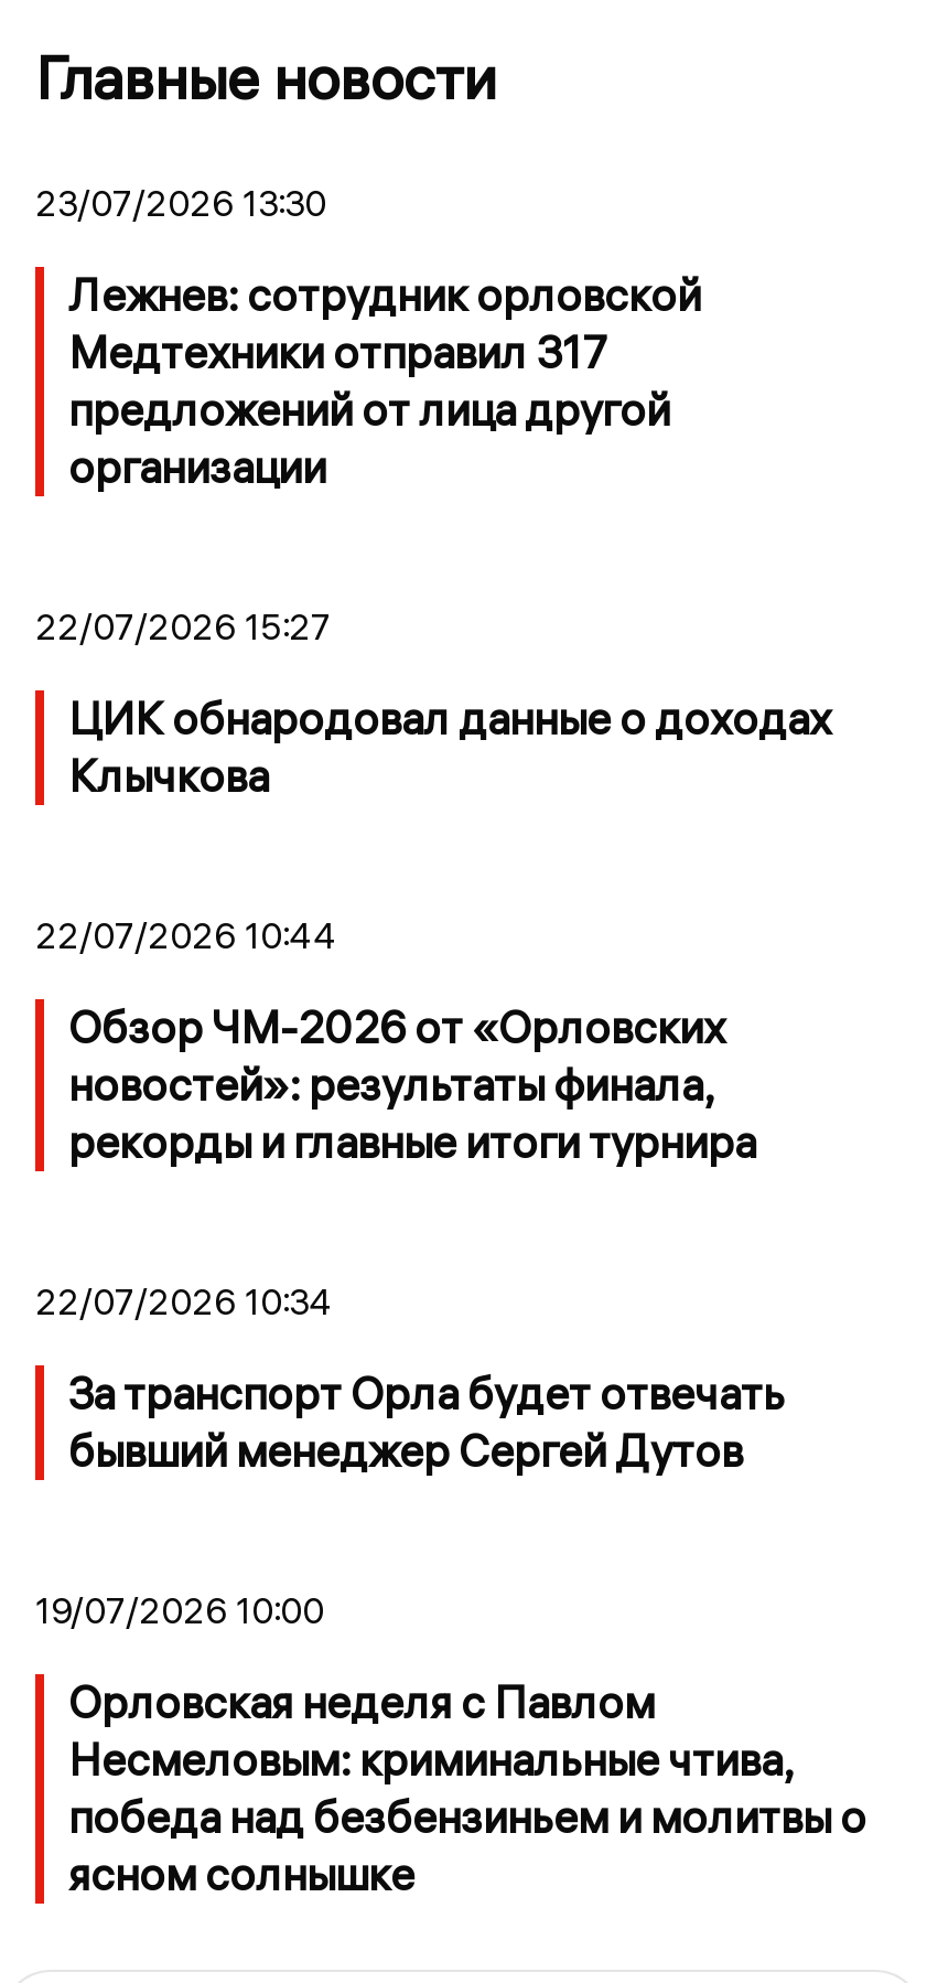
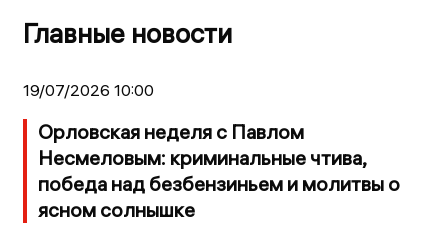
- 23/07/2026 13:30
- Лежнев: сотрудник орловской
- Медтехники отправил 317
- предложений от лица другой
- организации
- 22/07/2026 15:27
- ЦИК обнародовал данные о доходах
- Клычкова
- 22/07/2026 10:44
- Обзор ЧМ-2026 от «Орловских
- новостей»: результаты финала,
- рекорды и главные итоги турнира
- 22/07/2026 10:34
- За транспорт Орла будет отвечать
- бывший менеджер Сергей Дутов
